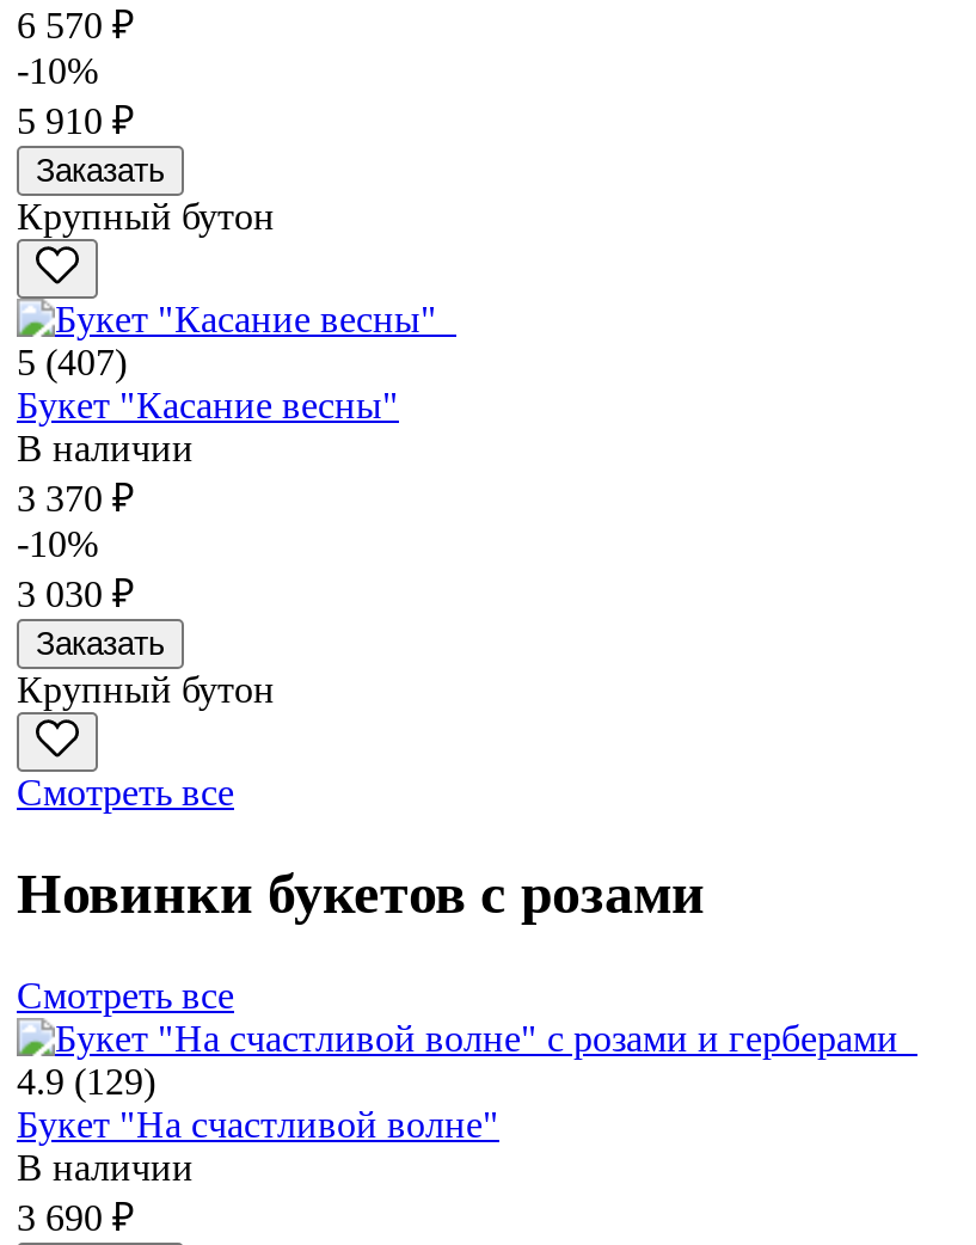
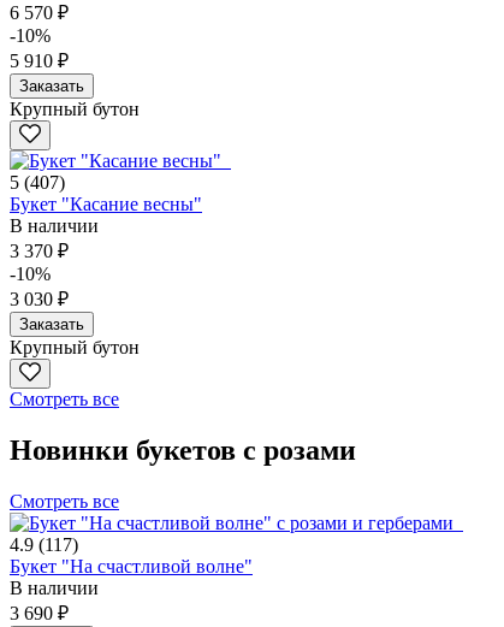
- 4.9 (129)
+ 4.9 (117)
